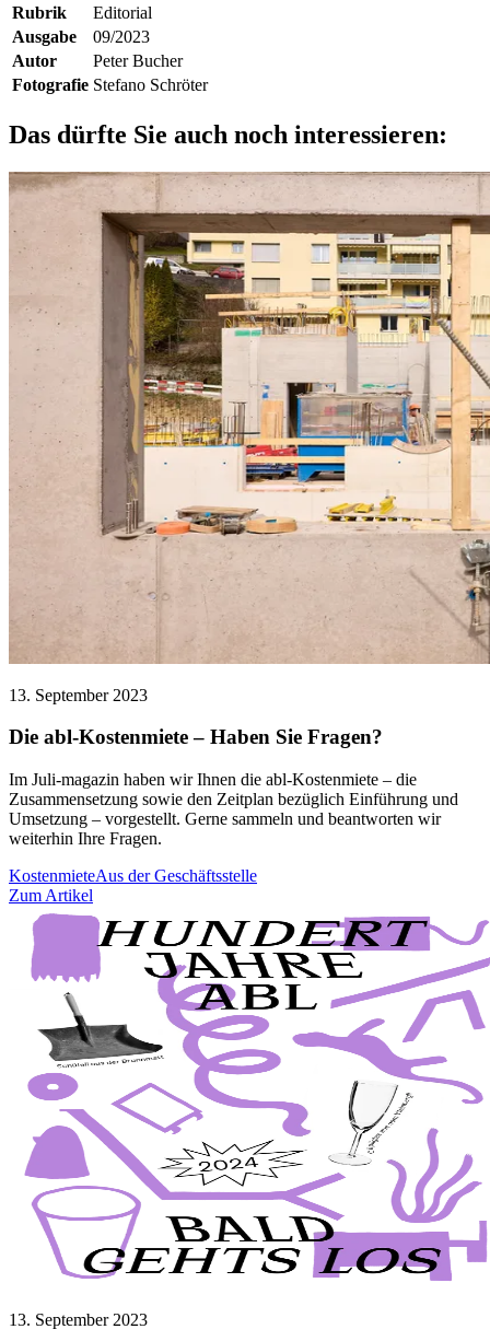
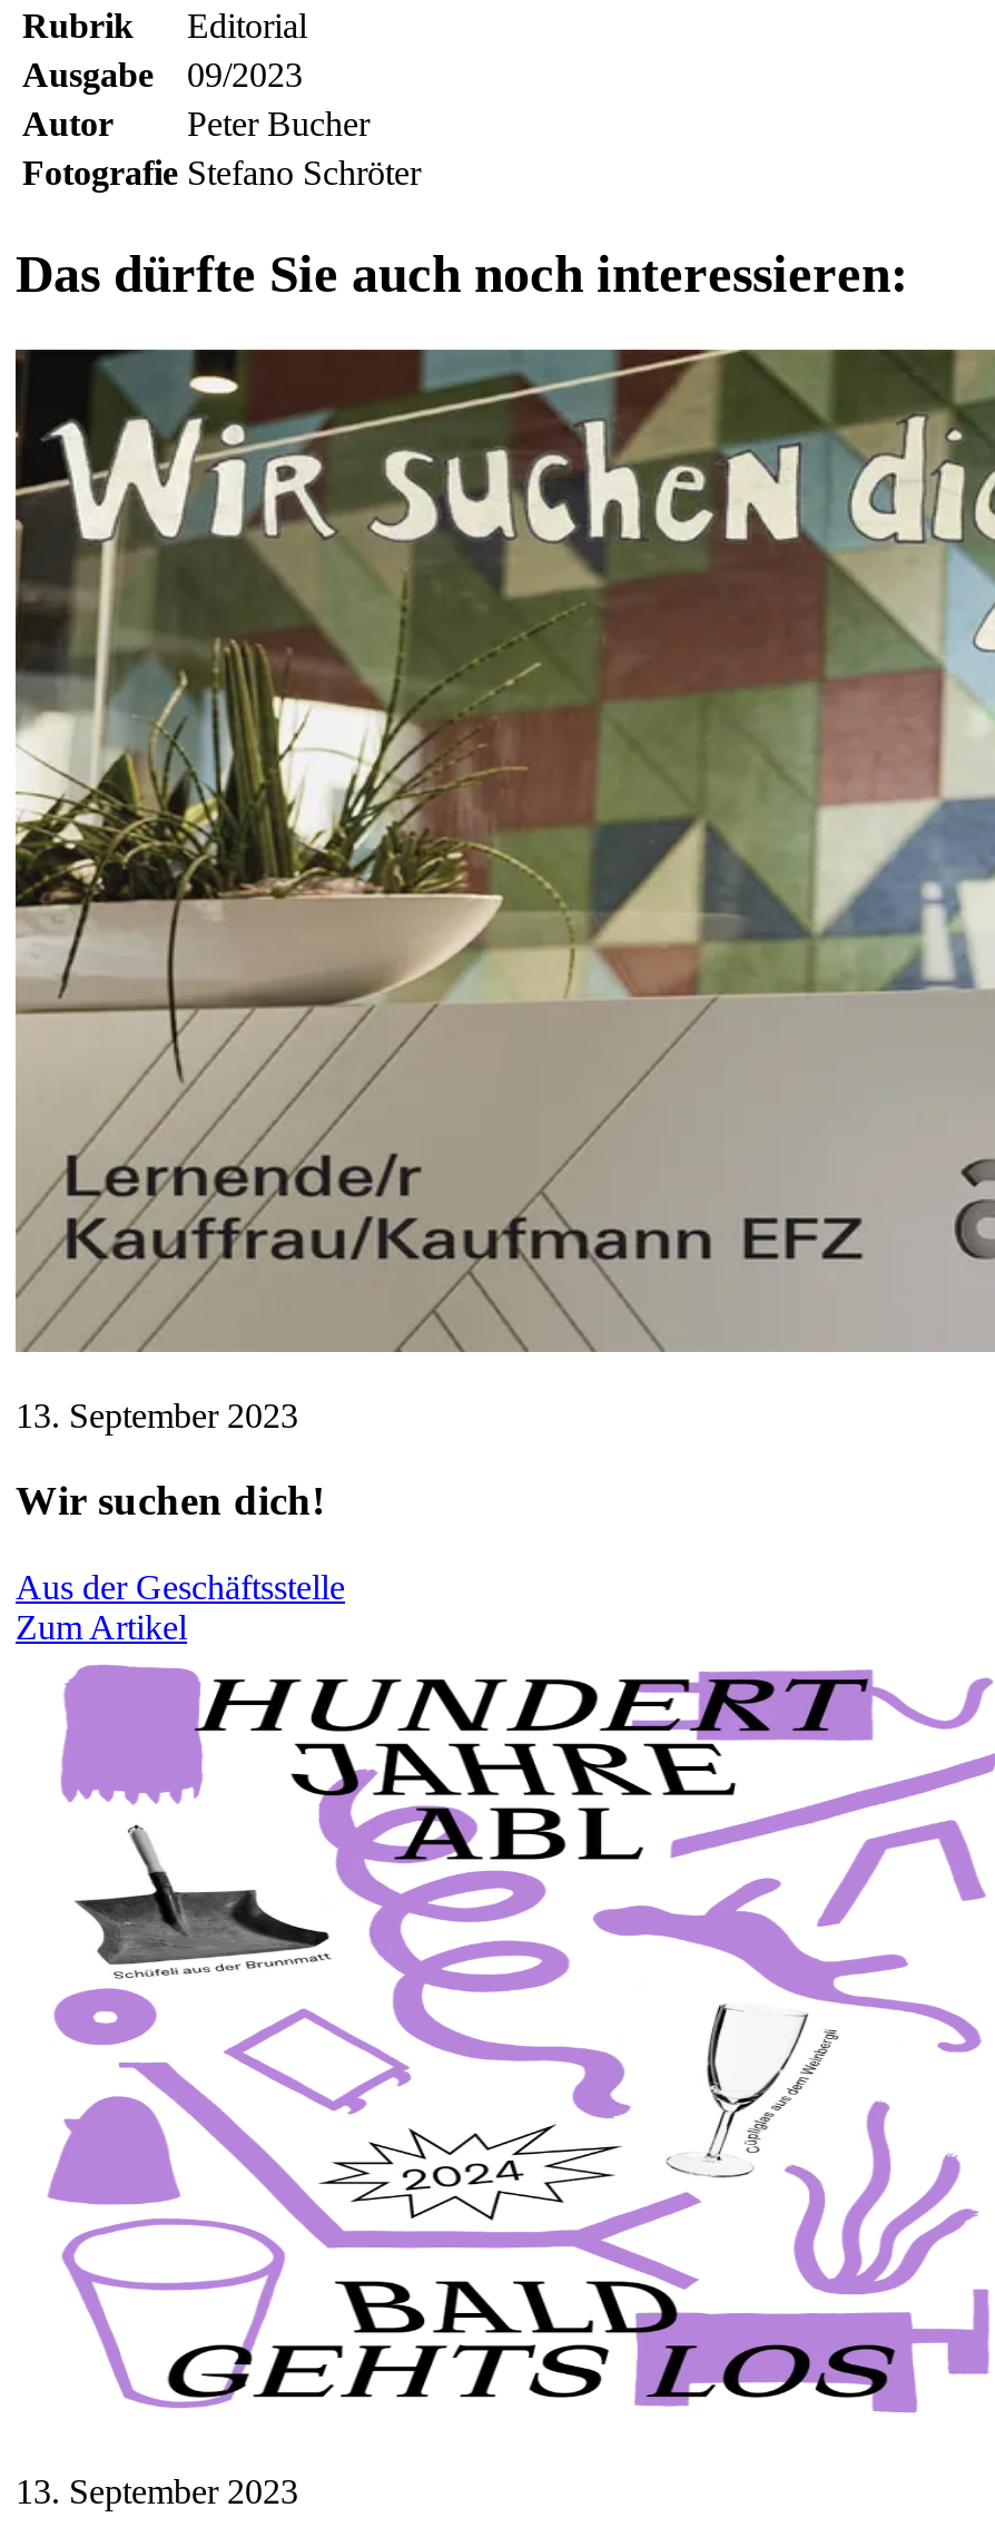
- [image]
+ [image]

- Die abl-Kostenmiete – Haben Sie Fragen?
- Im Juli-magazin haben wir Ihnen die abl-Kostenmiete – die
- Zusammensetzung sowie den Zeitplan bezüglich Einführung und
- Umsetzung – vorgestellt. Gerne sammeln und beantworten wir
- weiterhin Ihre Fragen.
- KostenmieteAus der Geschäftsstelle
+ Wir suchen dich!
+ Aus der Geschäftsstelle
